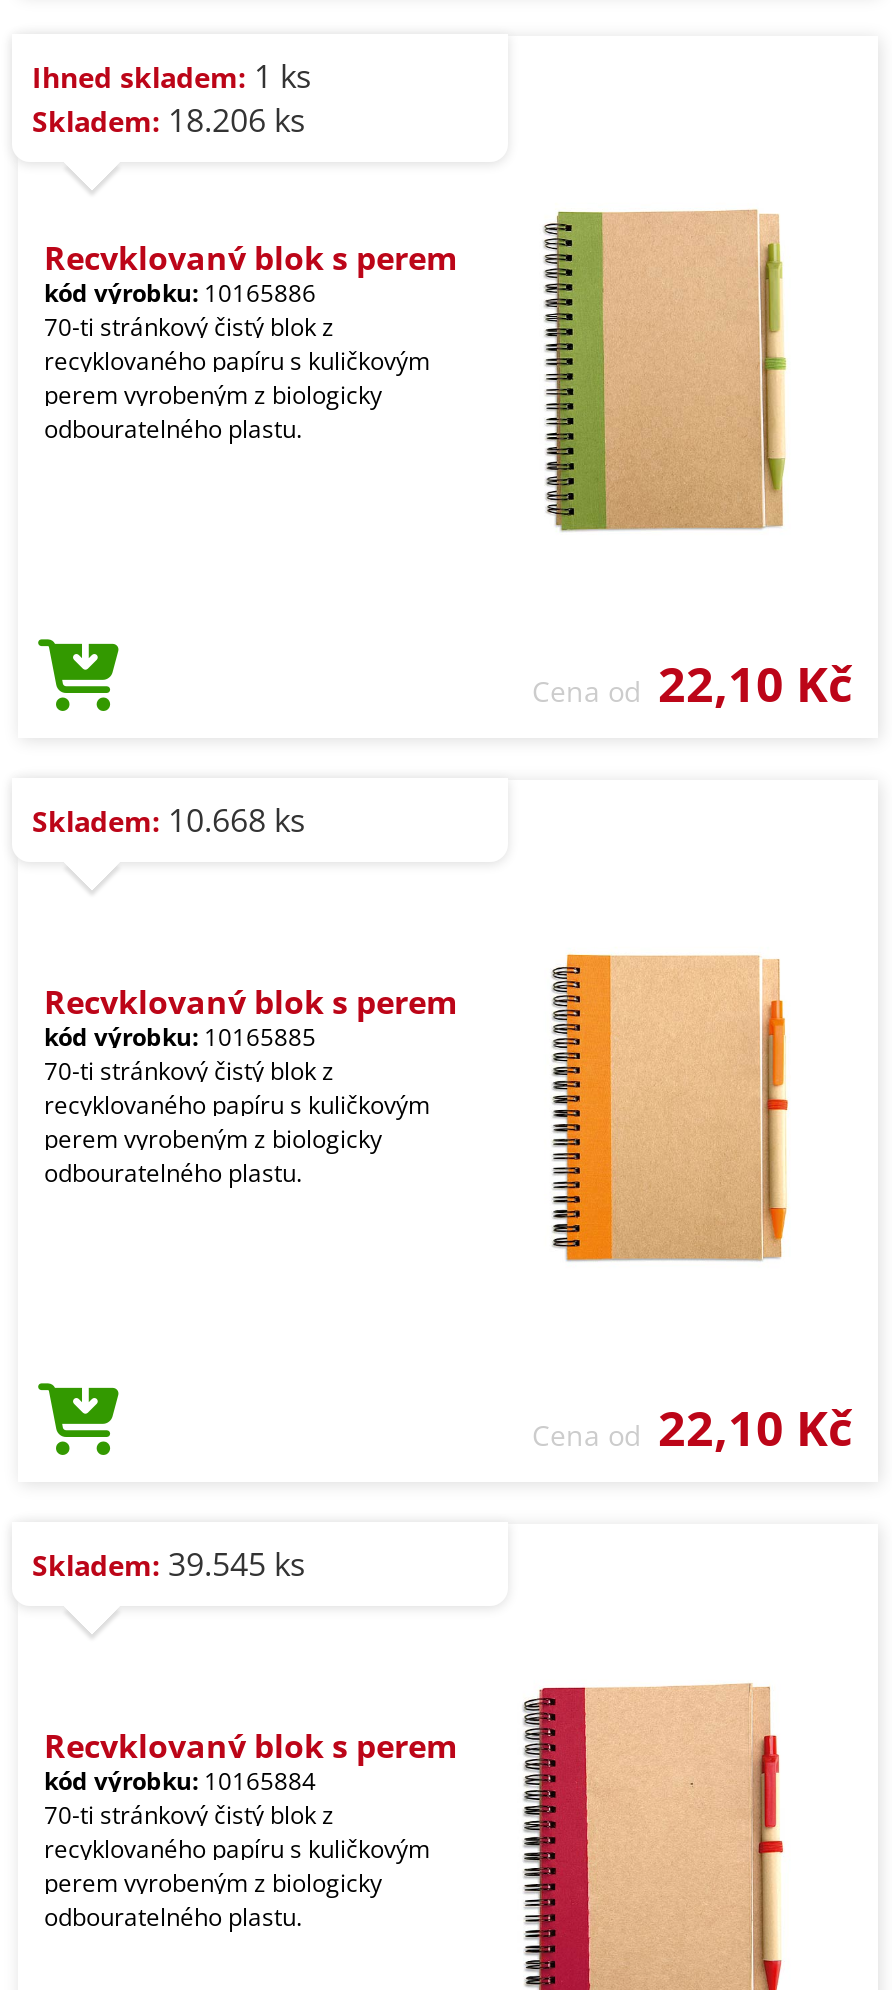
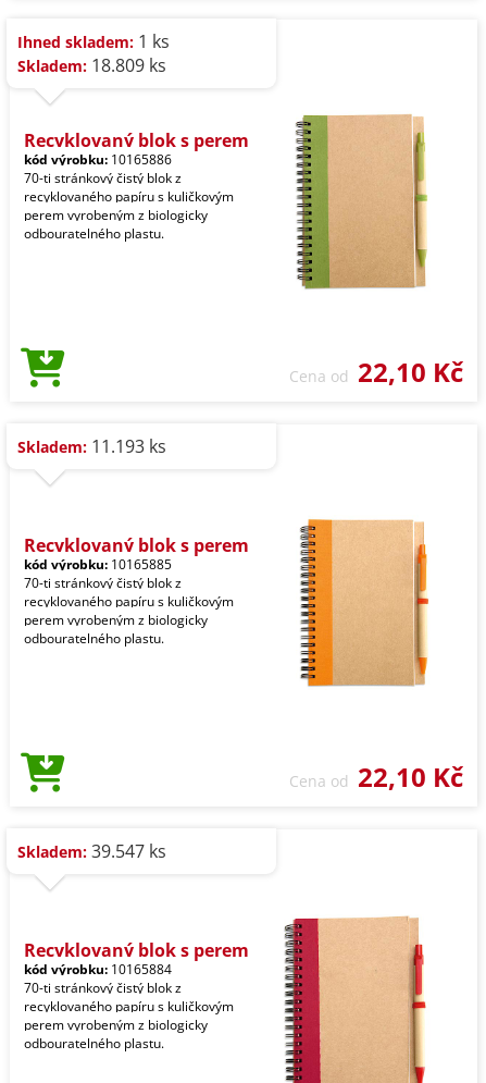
- Skladem: 18.206 ks
+ Skladem: 18.809 ks

- Skladem: 10.668 ks
+ Skladem: 11.193 ks

- Skladem: 39.545 ks
+ Skladem: 39.547 ks
